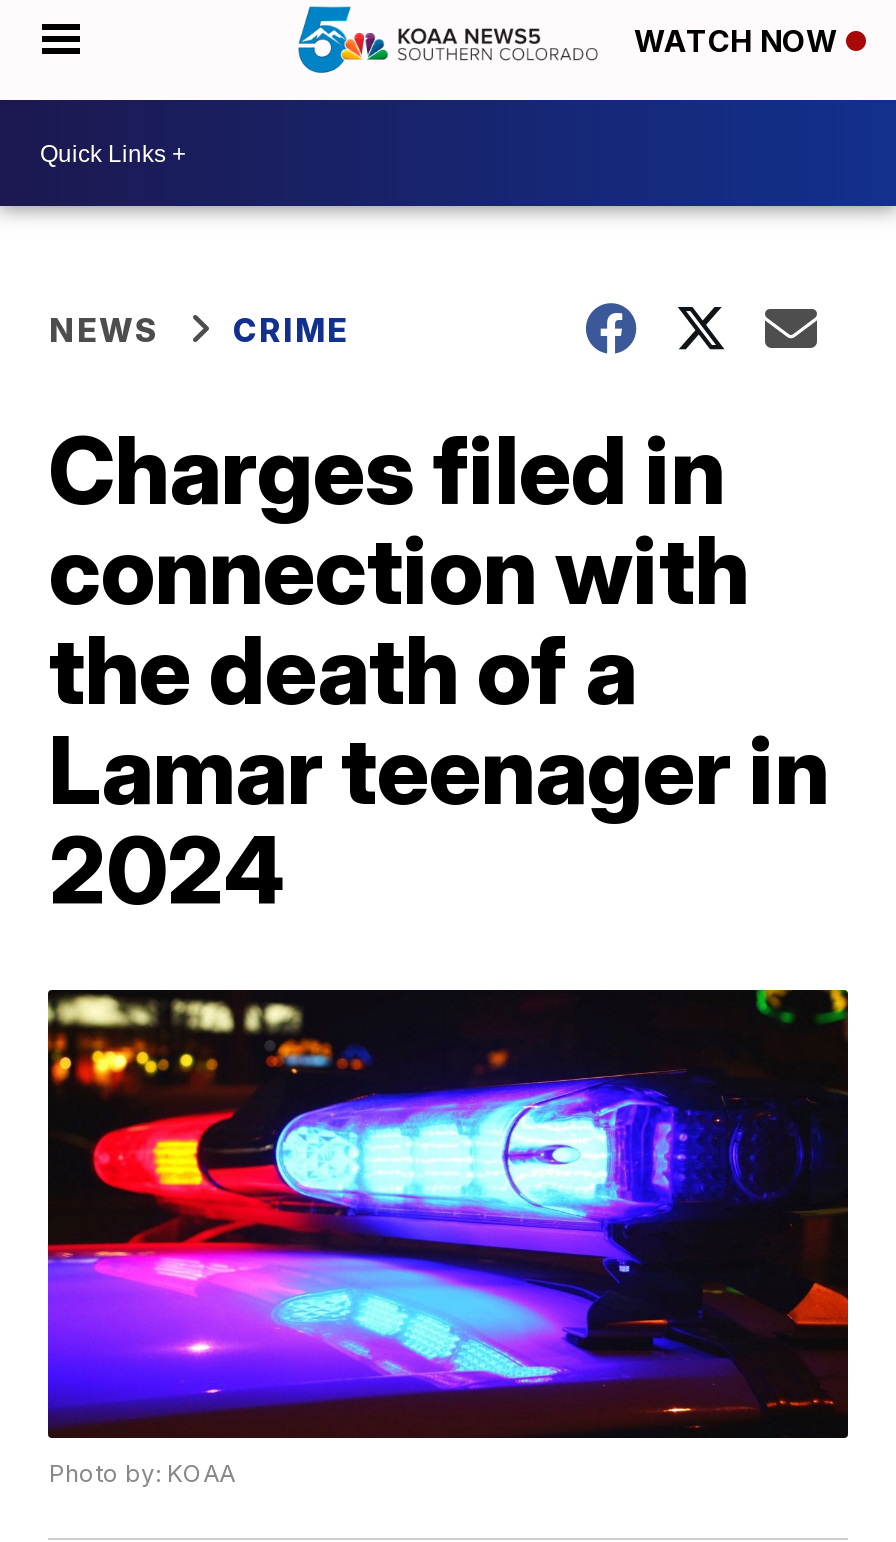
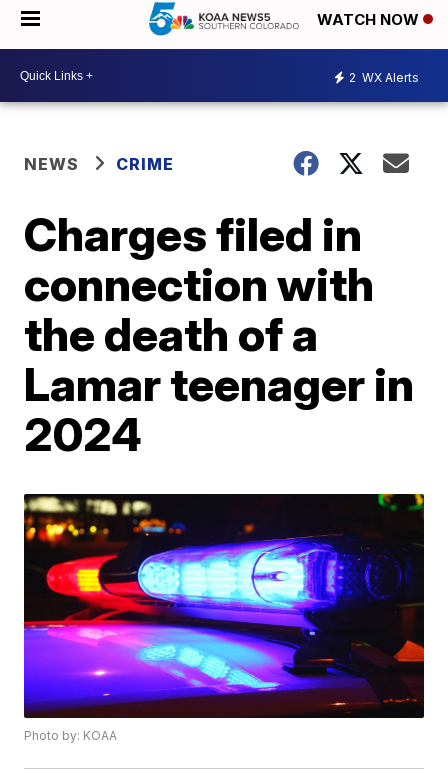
+ 2 WX Alerts
